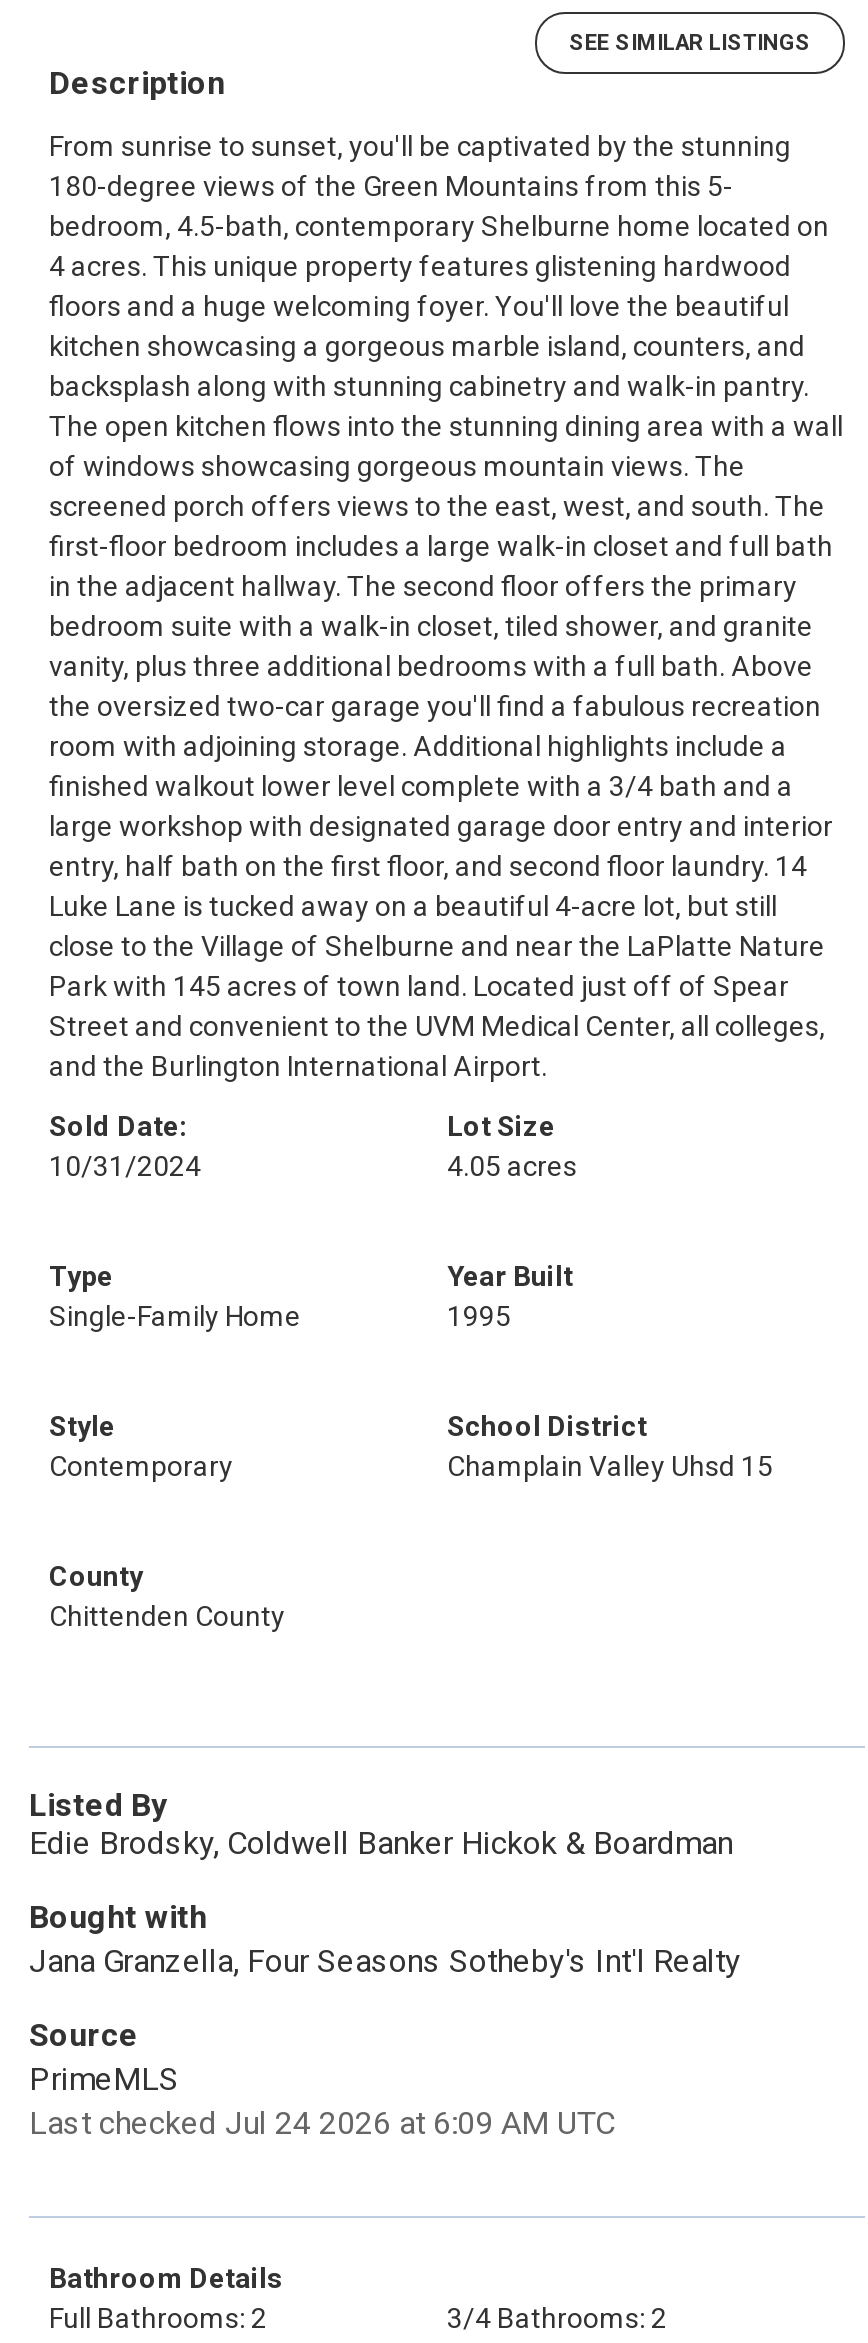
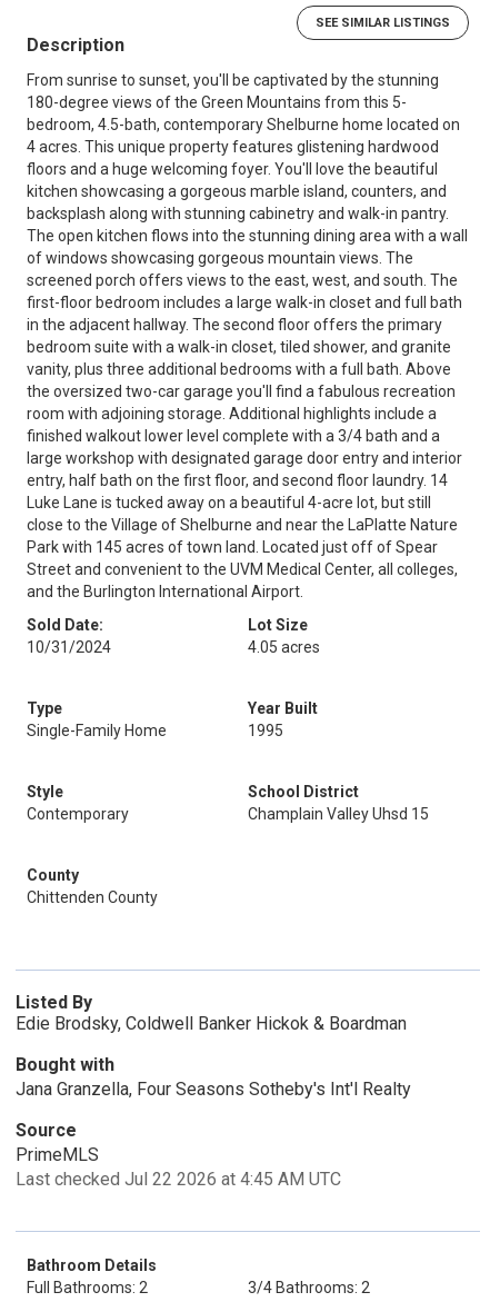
- Last checked Jul 24 2026 at 6:09 AM UTC
+ Last checked Jul 22 2026 at 4:45 AM UTC
